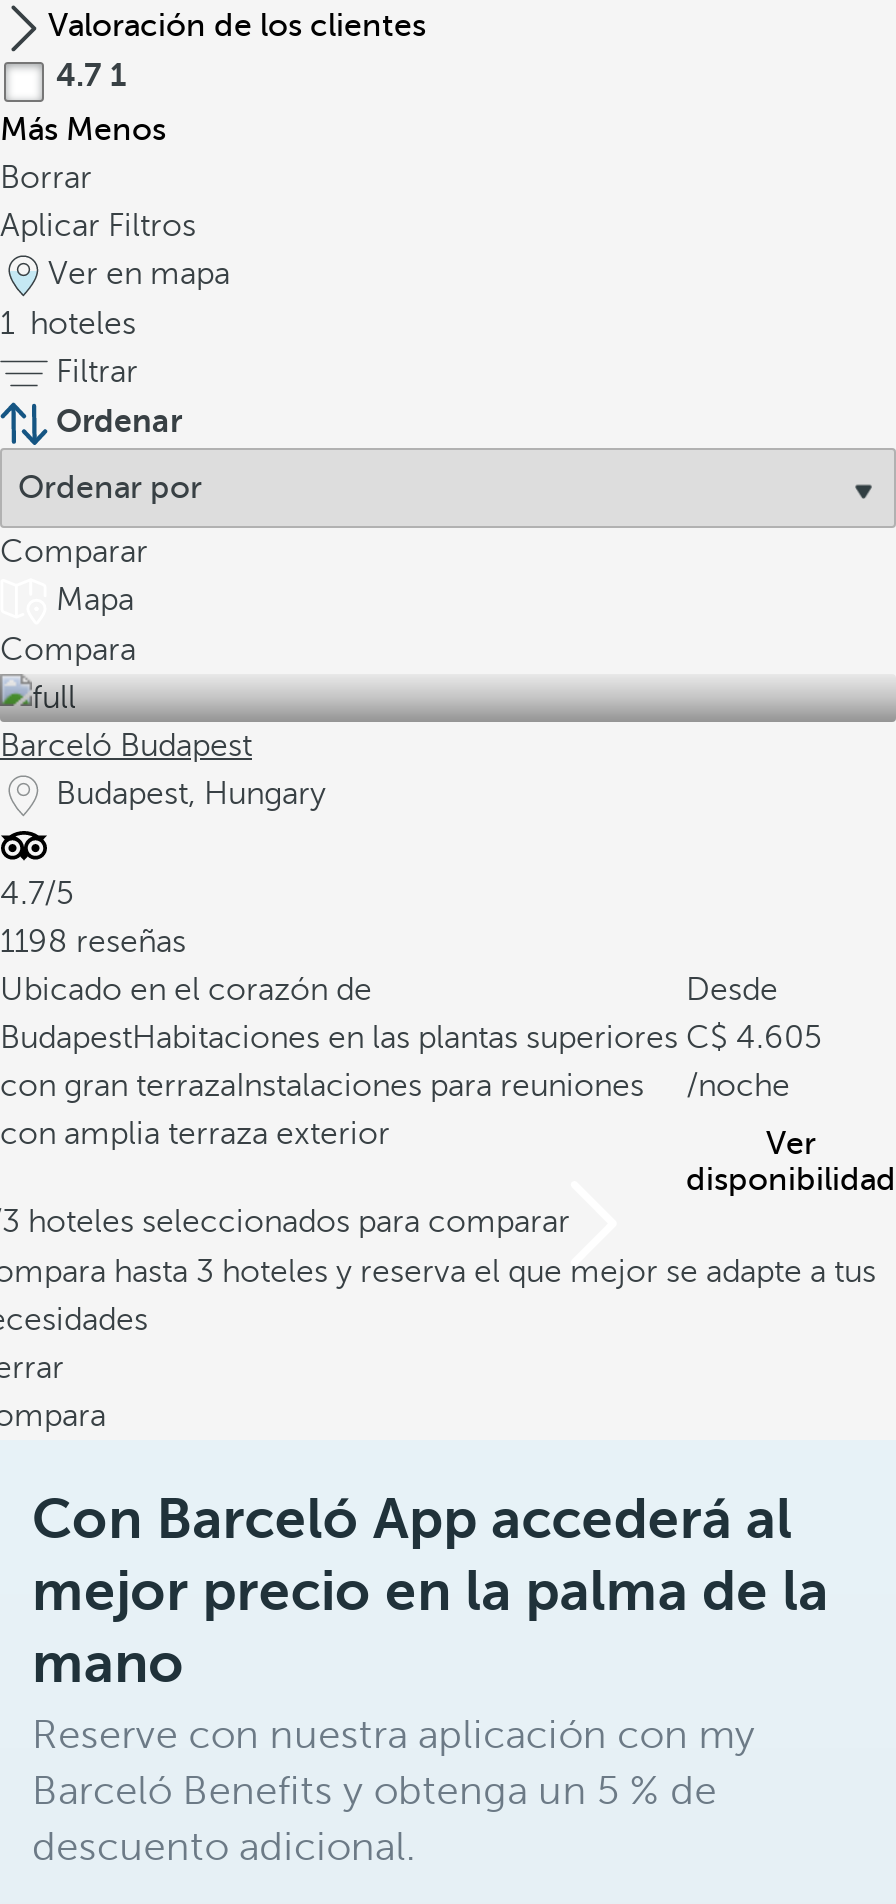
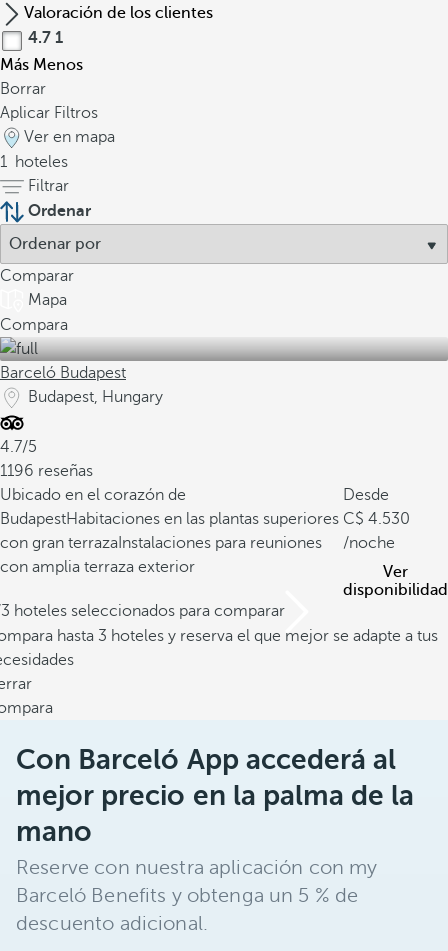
- 1198 reseñas
+ 1196 reseñas

- BudapestHabitaciones en las plantas superiores 4.605
+ BudapestHabitaciones en las plantas superiores 4.530
